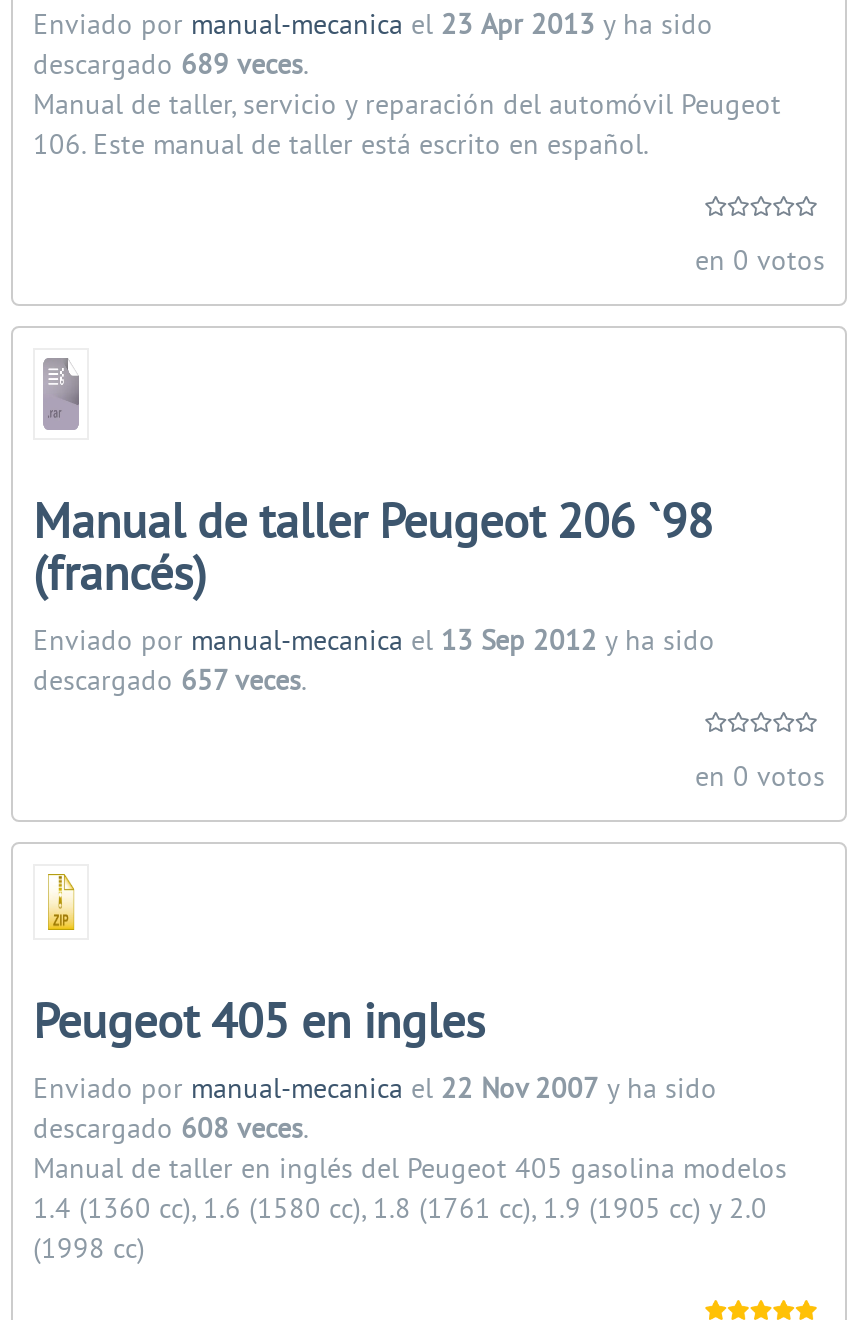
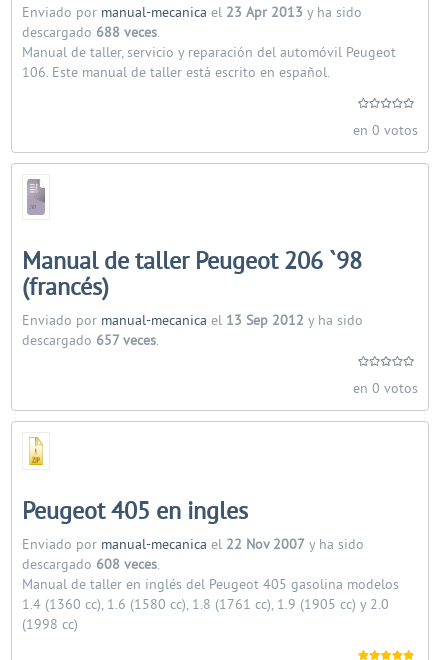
- descargado 689 veces.
+ descargado 688 veces.
